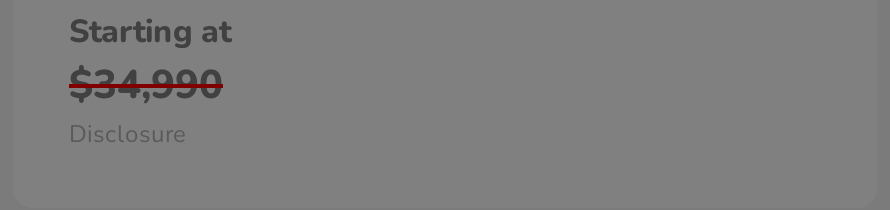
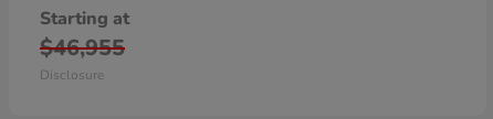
- $34,990
+ $46,955
